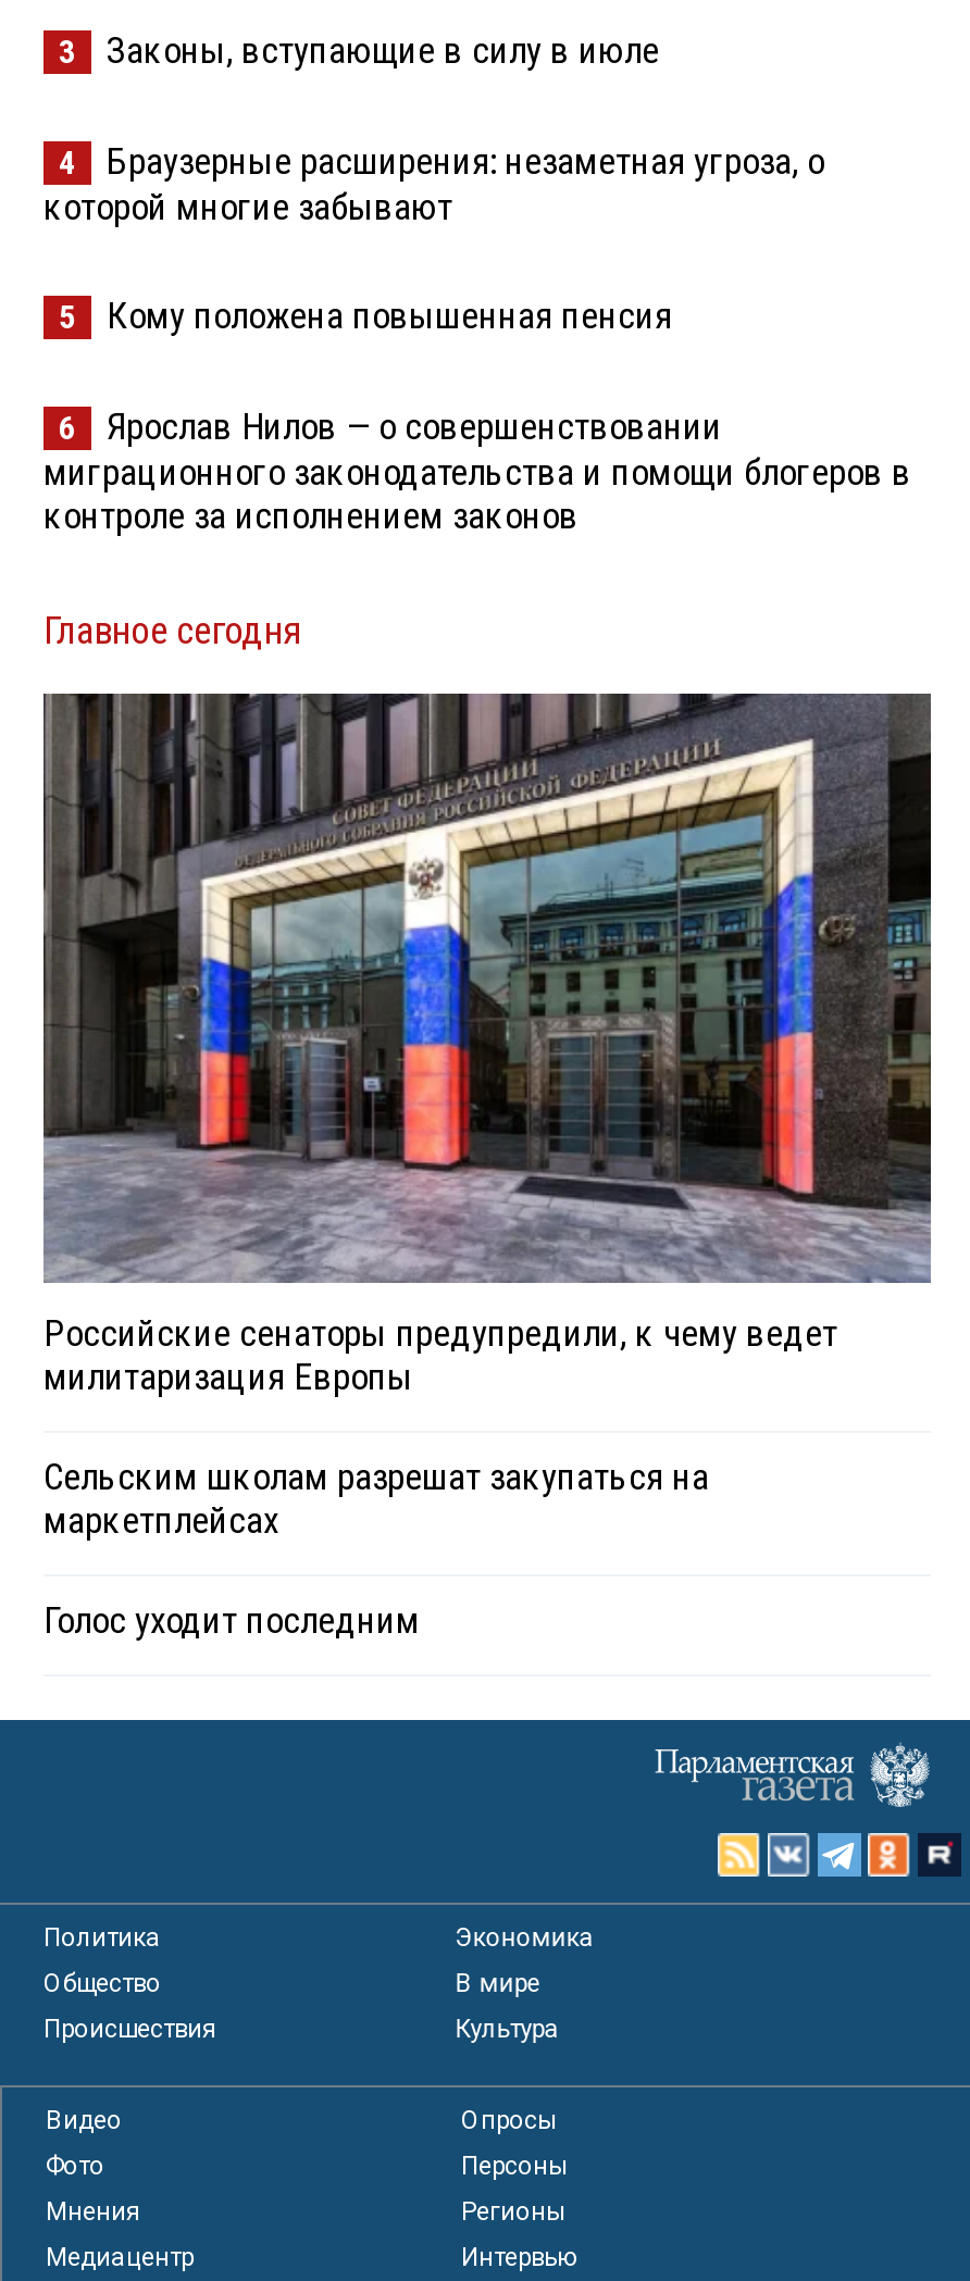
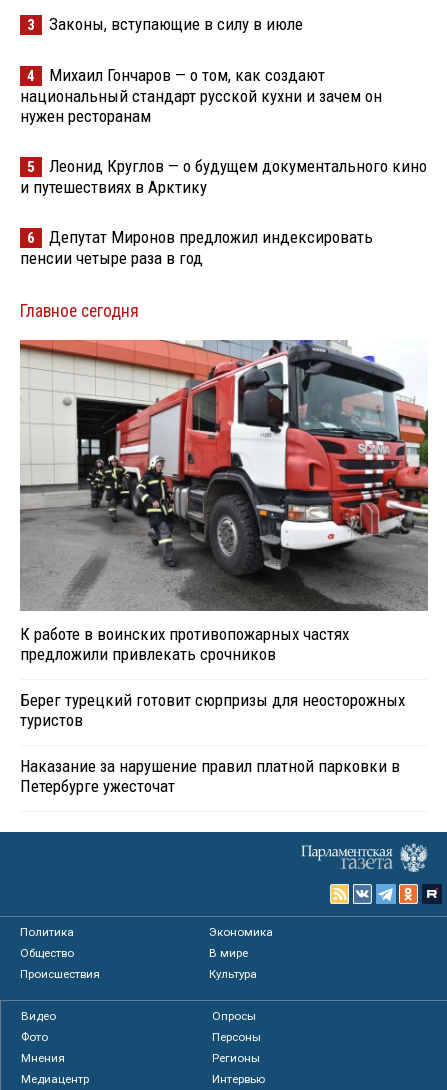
- Браузерные расширения: незаметная угроза, о
- которой многие забывают
+ Михаил Гончаров — о том, как создают
+ национальный стандарт русской кухни и зачем он
+ нужен ресторанам

- Кому положена повышенная пенсия
+ Леонид Круглов — о будущем документального кино
+ и путешествиях в Арктику

- Ярослав Нилов — о совершенствовании
- миграционного законодательства и помощи блогеров в
- контроле за исполнением законов
+ Депутат Миронов предложил индексировать
+ пенсии четыре раза в год

- [image]
- Российские сенаторы предупредили, к чему ведет
- милитаризация Европы
+ [image]
+ К работе в воинских противопожарных частях
+ предложили привлекать срочников

- Сельским школам разрешат закупаться на
- маркетплейсах
+ Берег турецкий готовит сюрпризы для неосторожных
+ туристов

- Голос уходит последним
+ Наказание за нарушение правил платной парковки в
+ Петербурге ужесточат
